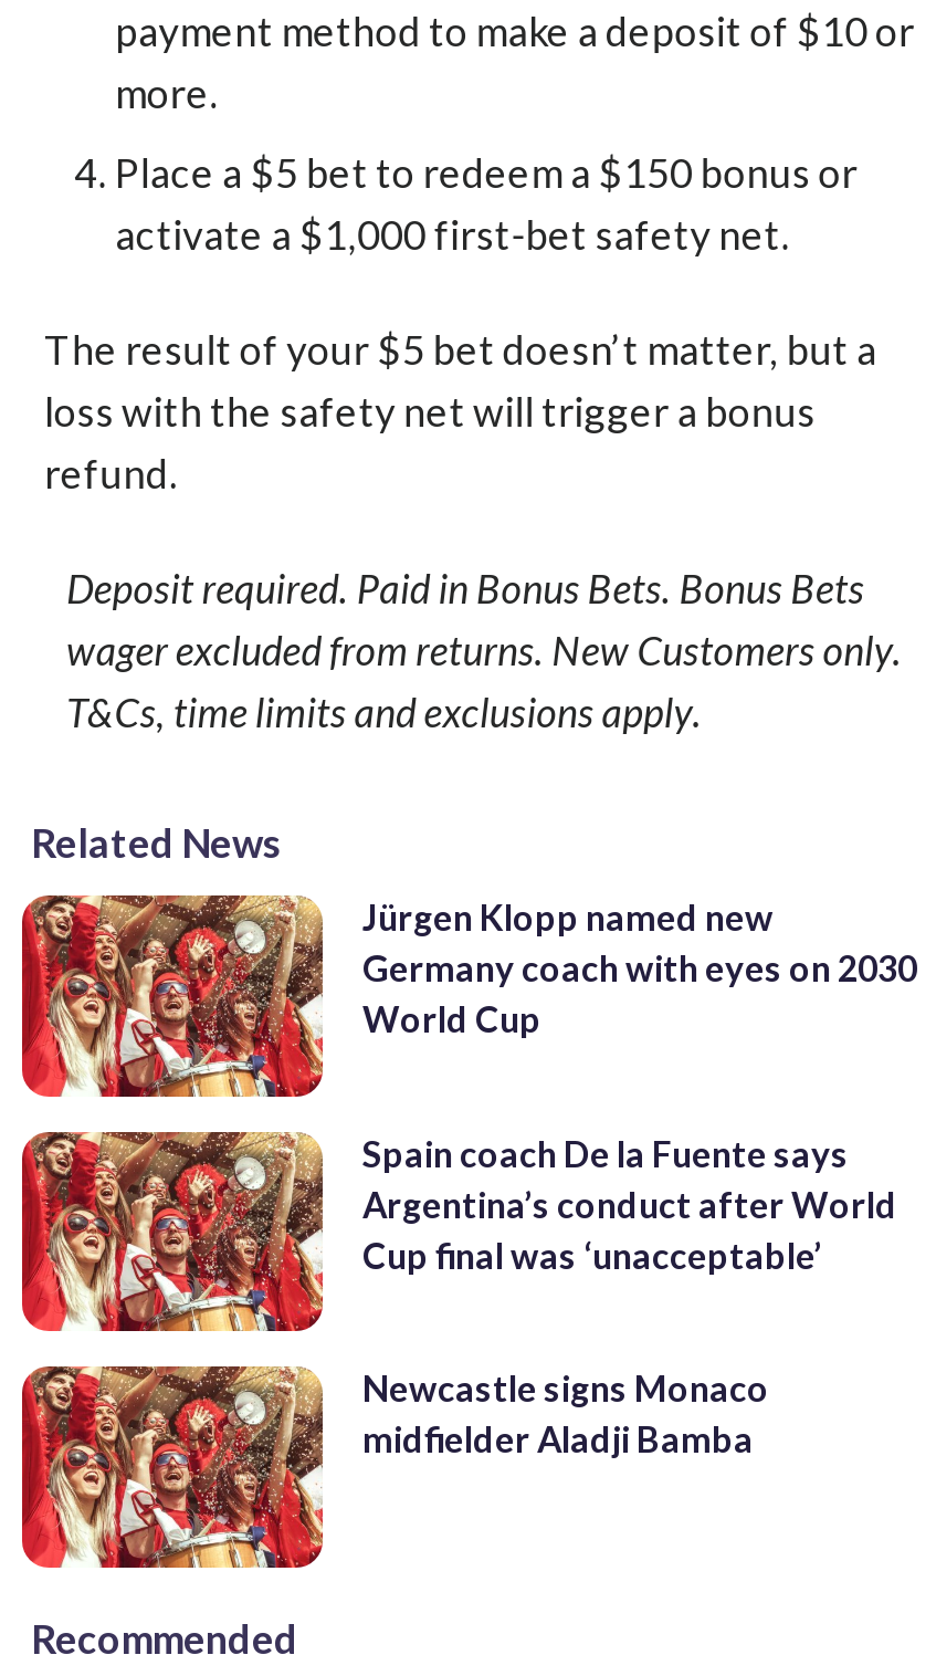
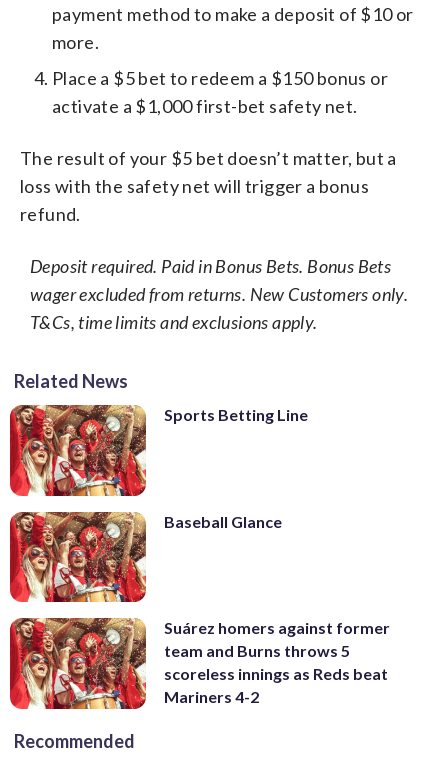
- Jürgen Klopp named new
- Germany coach with eyes on 2030
- World Cup
+ Sports Betting Line

- Spain coach De la Fuente says
- Argentina’s conduct after World
- Cup final was ‘unacceptable’
+ Baseball Glance

- Newcastle signs Monaco
- midfielder Aladji Bamba
+ Suárez homers against former
+ team and Burns throws 5
+ scoreless innings as Reds beat
+ Mariners 4-2
